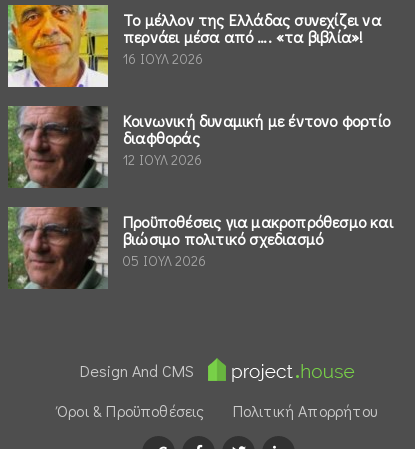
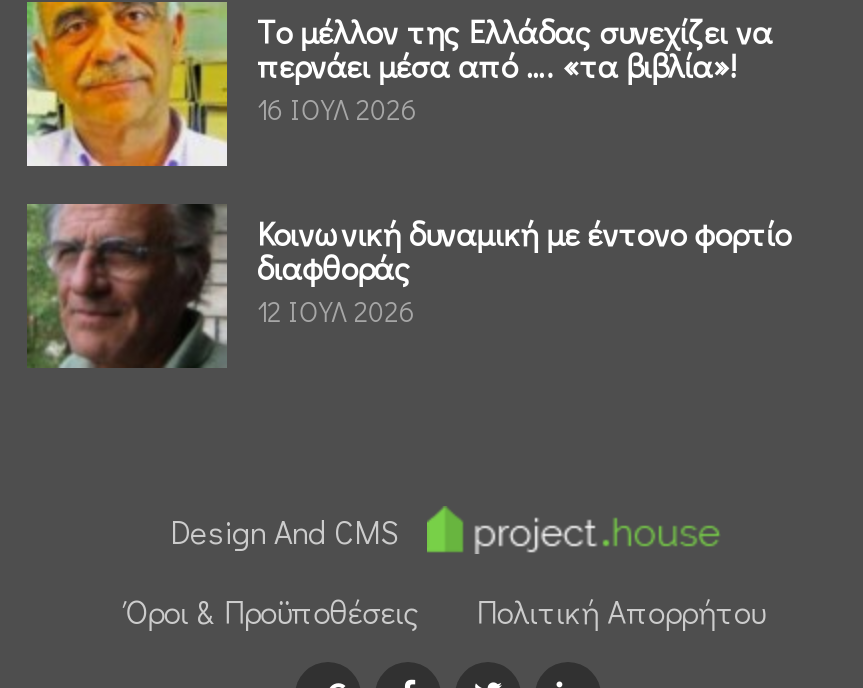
- Προϋποθέσεις για μακροπρόθεσμο και
- βιώσιμο πολιτικό σχεδιασμό
- 05 ΙΟΥΛ 2026
